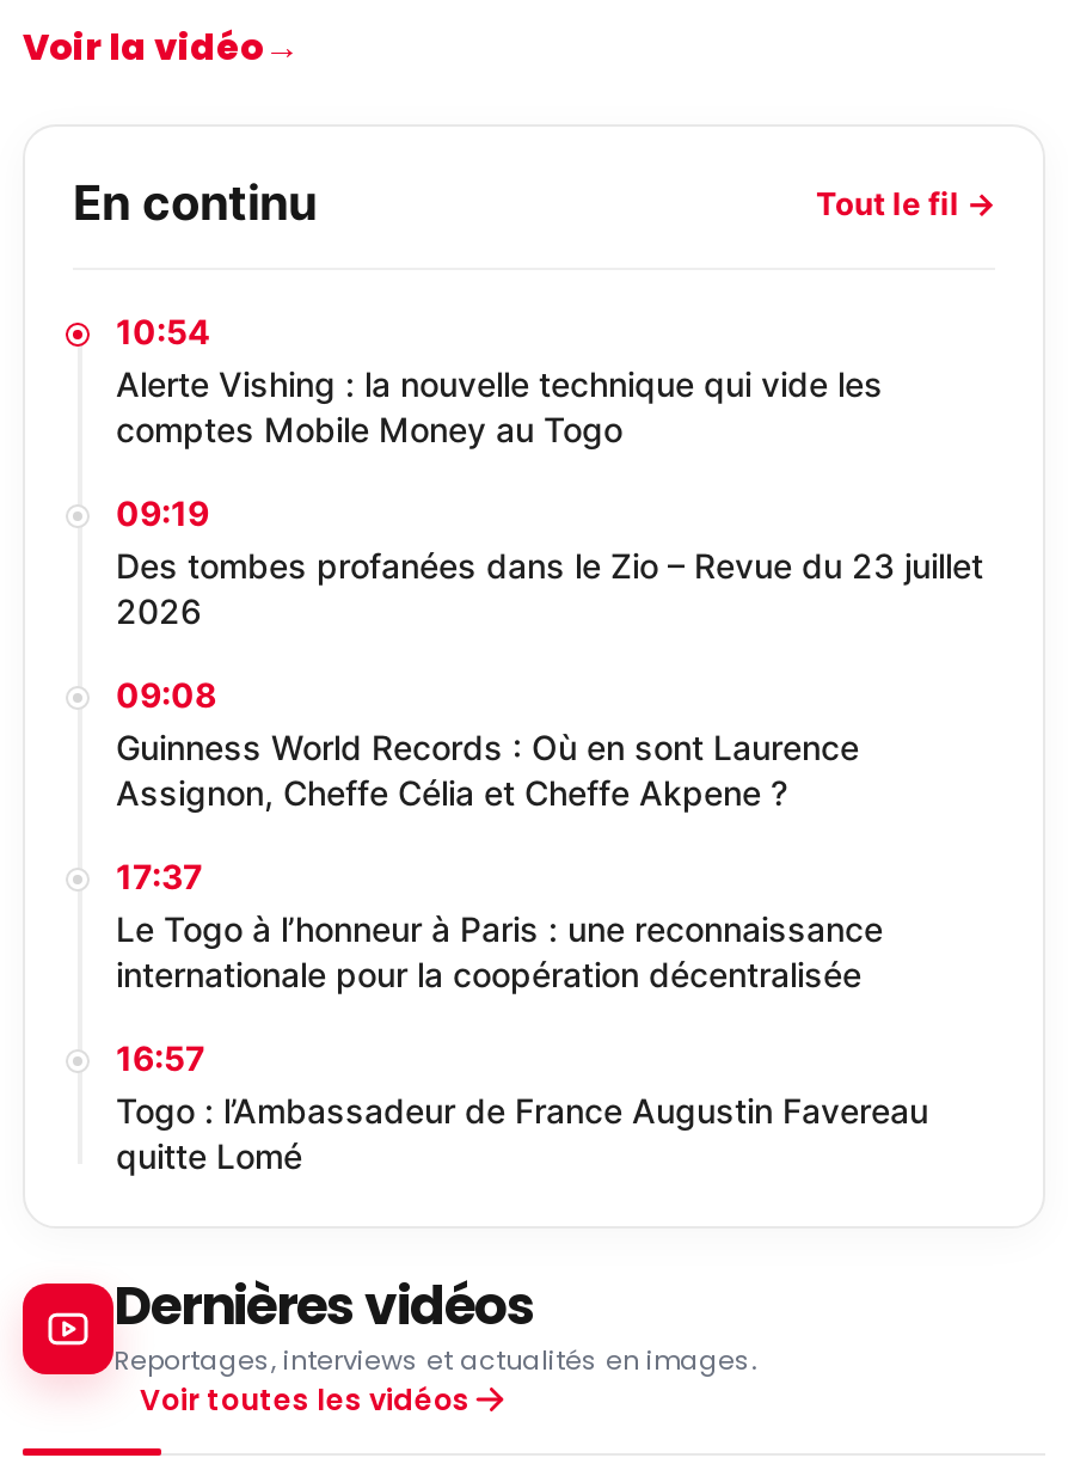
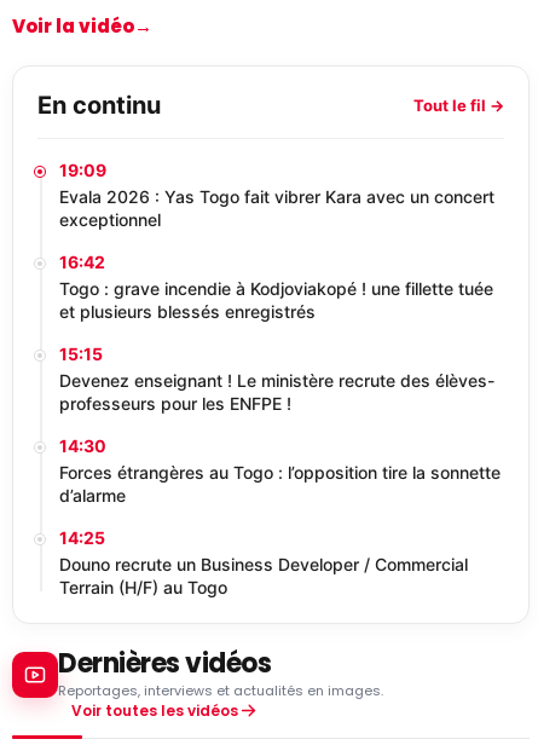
- 10:54
- Alerte Vishing : la nouvelle technique qui vide les
- comptes Mobile Money au Togo
+ 19:09
+ Evala 2026 : Yas Togo fait vibrer Kara avec un concert
+ exceptionnel

- 09:19
- Des tombes profanées dans le Zio – Revue du 23 juillet
- 2026
+ 16:42
+ Togo : grave incendie à Kodjoviakopé ! une fillette tuée
+ et plusieurs blessés enregistrés

- 09:08
- Guinness World Records : Où en sont Laurence
- Assignon, Cheffe Célia et Cheffe Akpene ?
+ 15:15
+ Devenez enseignant ! Le ministère recrute des élèves-
+ professeurs pour les ENFPE !

- 17:37
- Le Togo à l’honneur à Paris : une reconnaissance
- internationale pour la coopération décentralisée
+ 14:30
+ Forces étrangères au Togo : l’opposition tire la sonnette
+ d’alarme

- 16:57
- Togo : l’Ambassadeur de France Augustin Favereau
- quitte Lomé
+ 14:25
+ Douno recrute un Business Developer / Commercial
+ Terrain (H/F) au Togo
